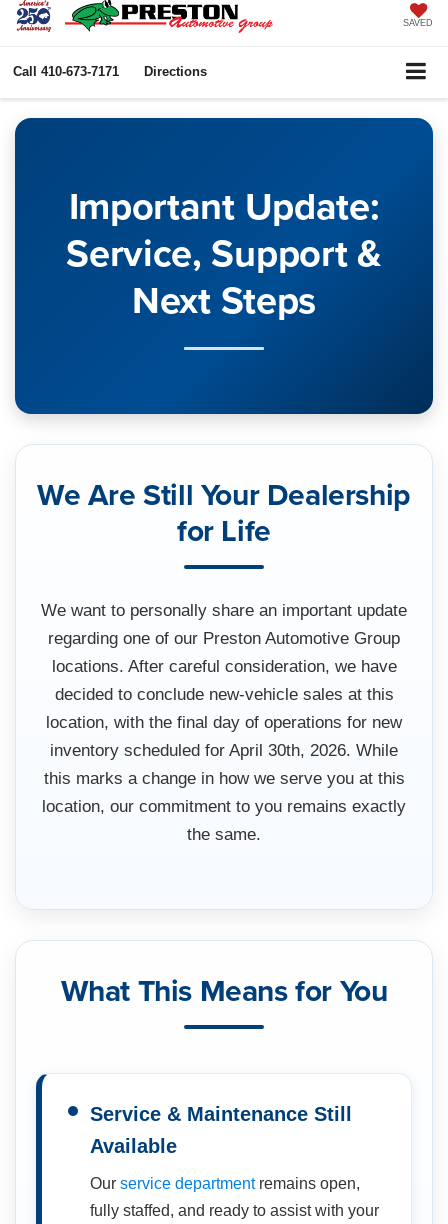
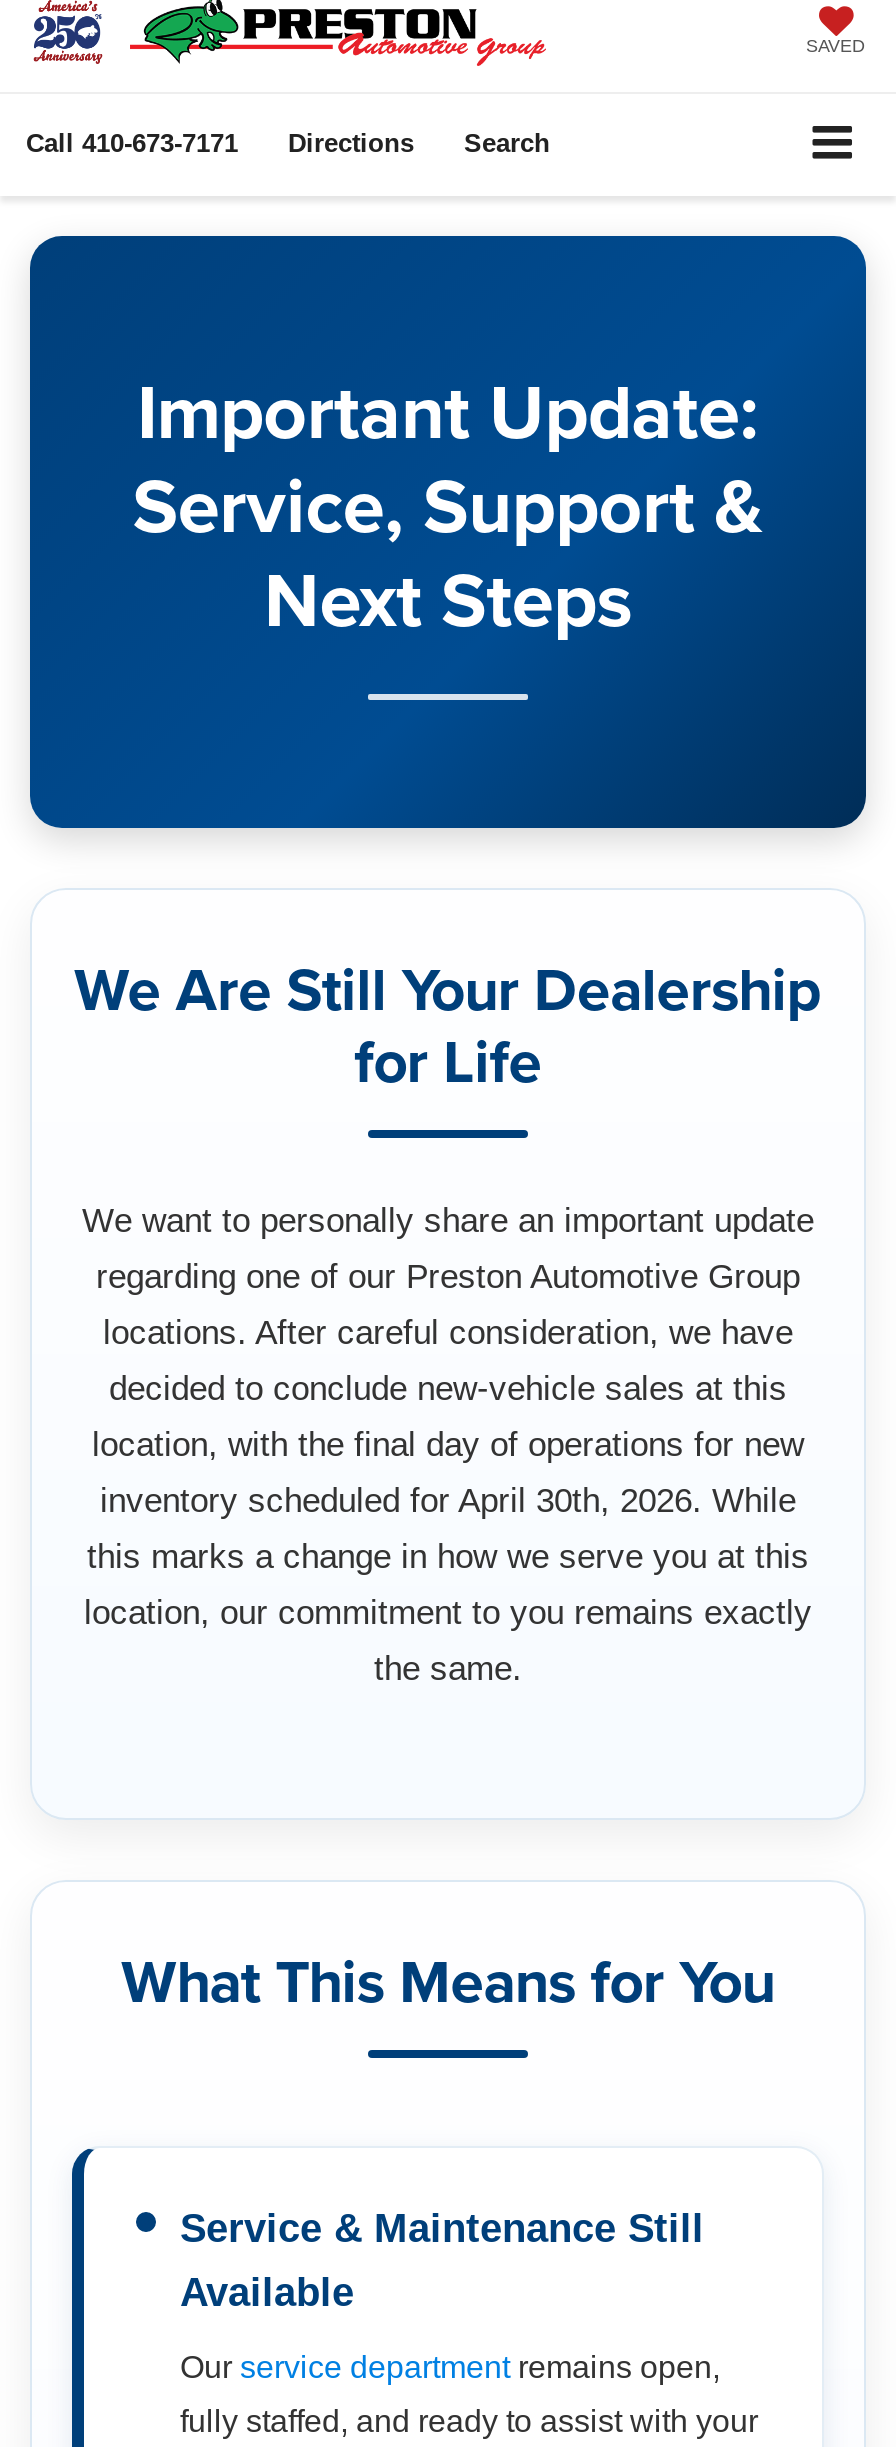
+ Search
